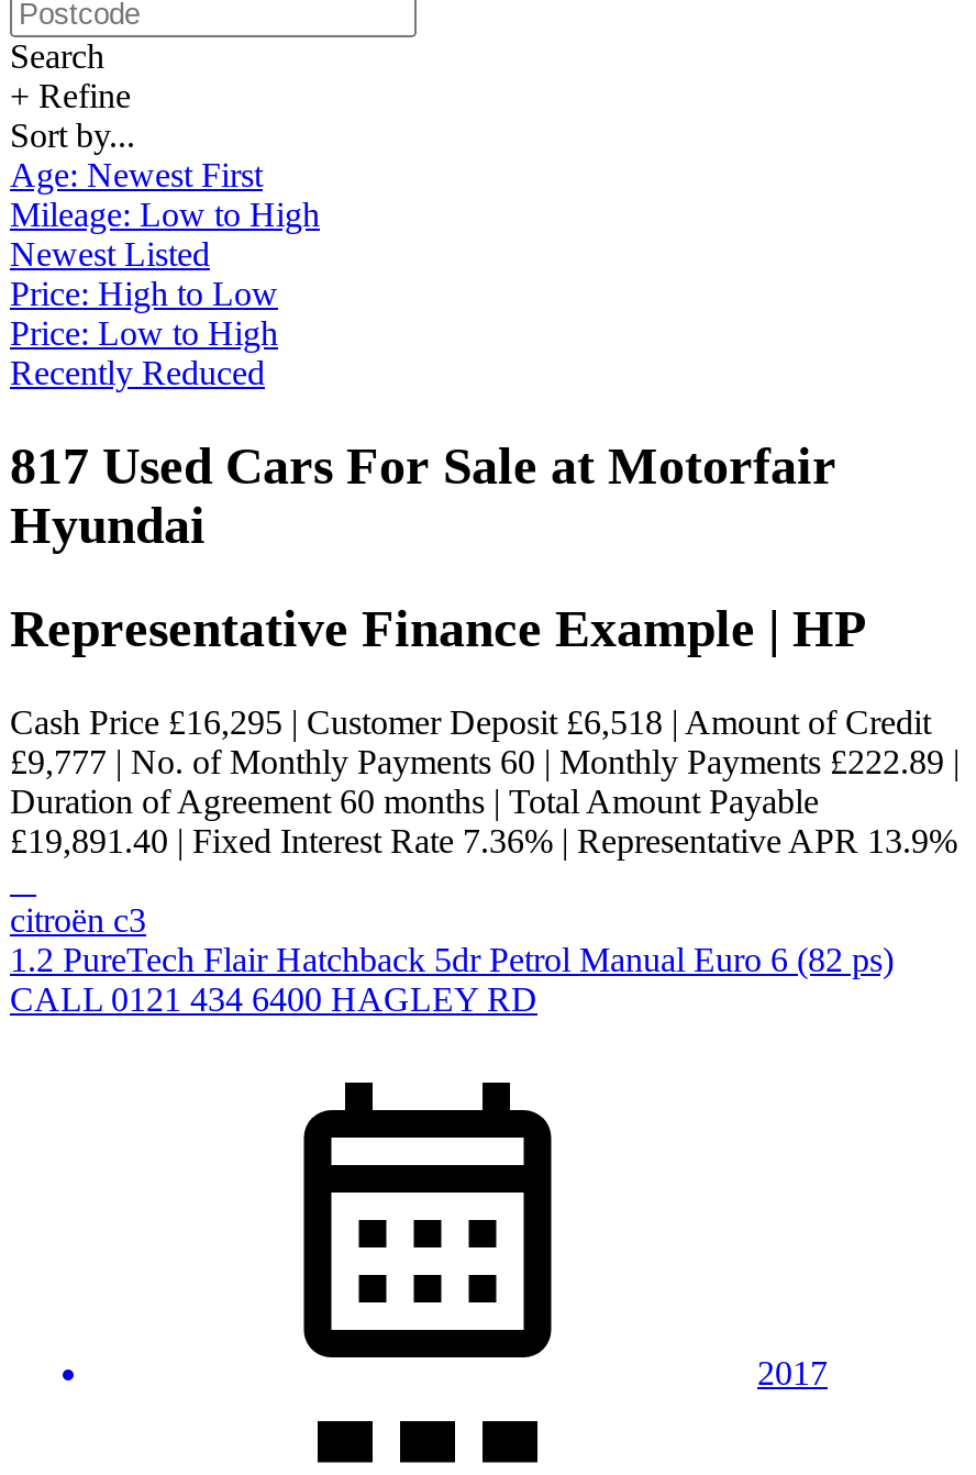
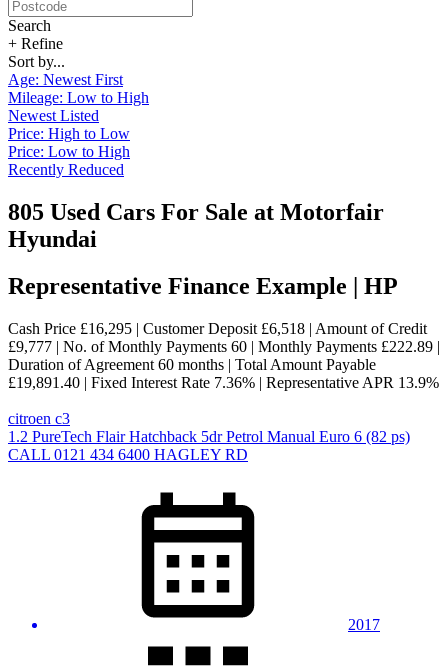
- 817 Used Cars For Sale at Motorfair
+ 805 Used Cars For Sale at Motorfair

- citroën c3
+ citroen c3
